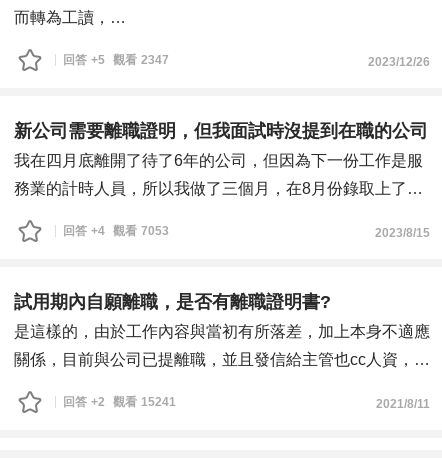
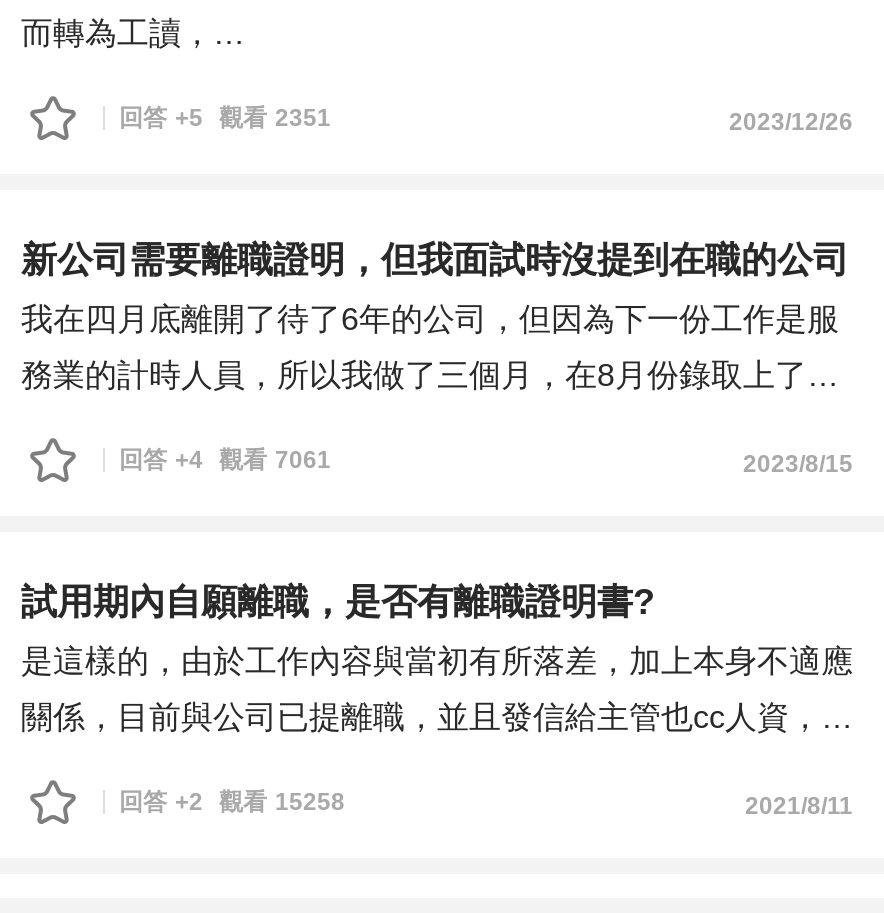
- 回答 +5 觀看 2347
+ 回答 +5 觀看 2351

- 回答 +4 觀看 7053
+ 回答 +4 觀看 7061

- 回答 +2 觀看 15241
+ 回答 +2 觀看 15258
